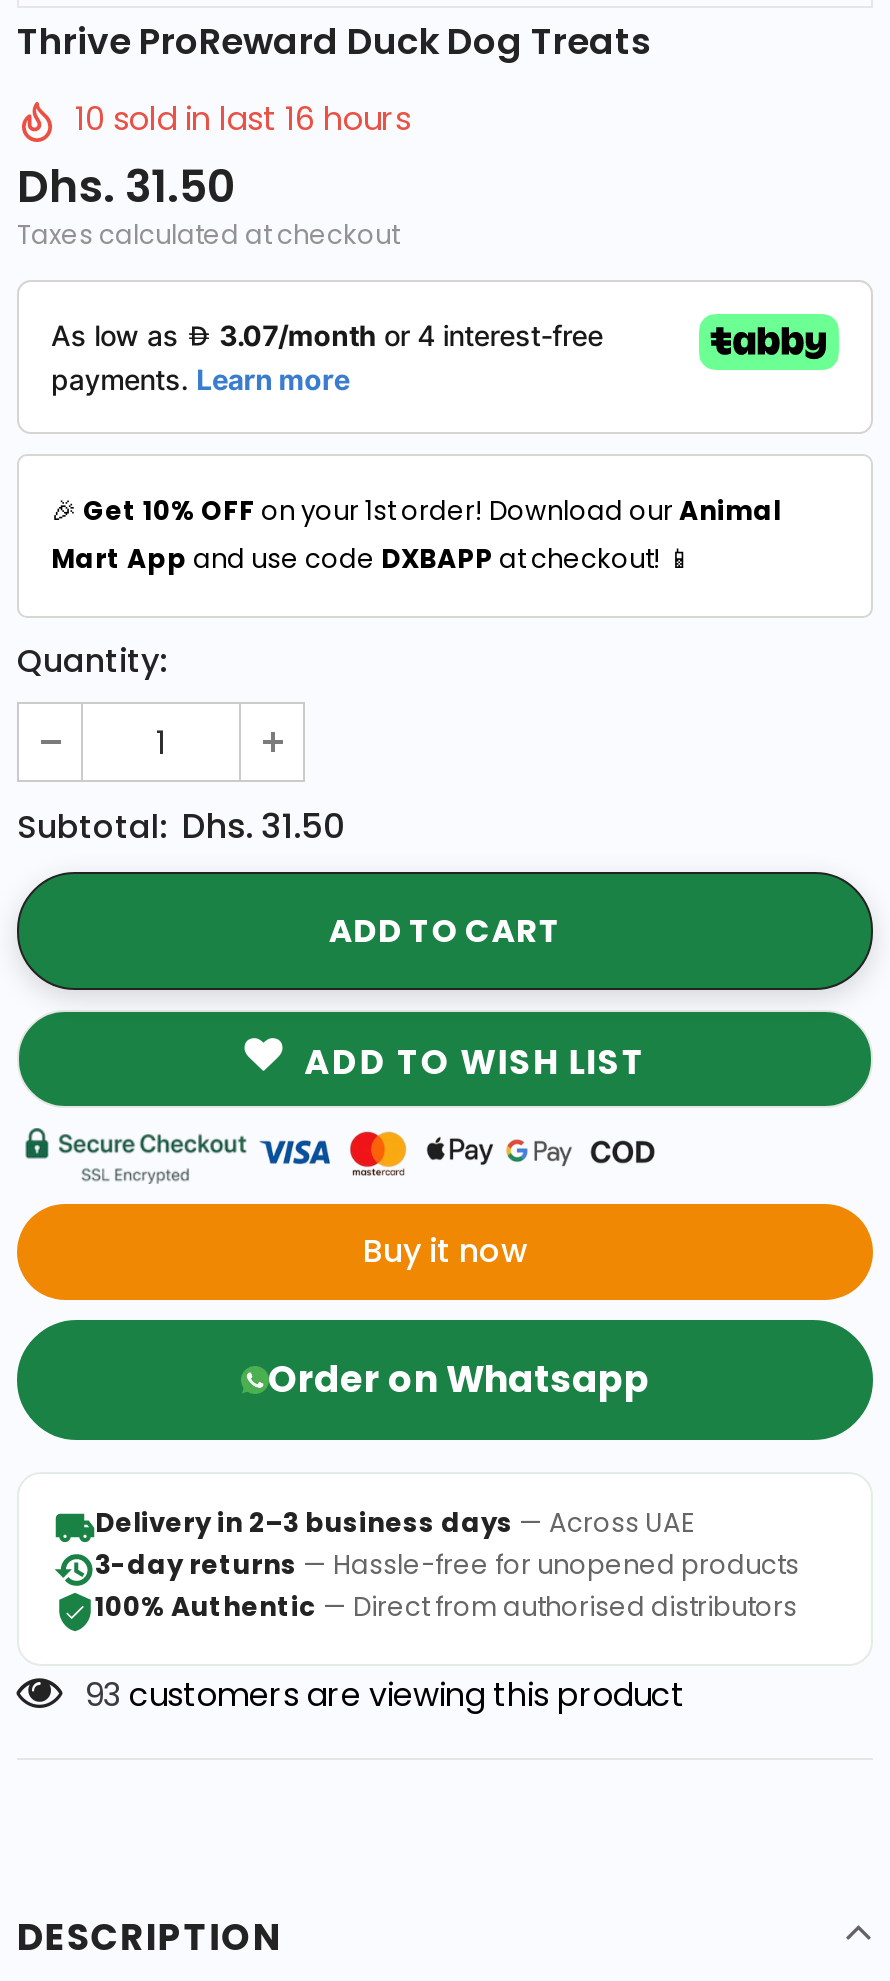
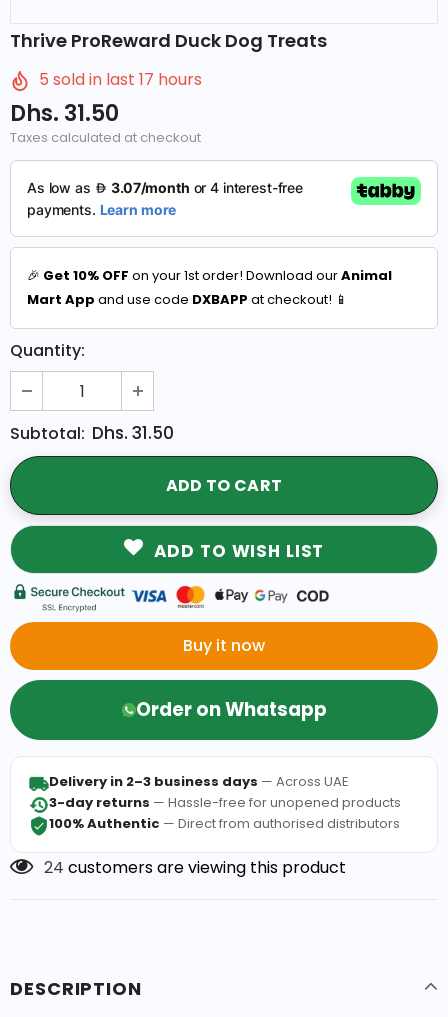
- 10 sold in last 16 hours
+ 5 sold in last 17 hours

- 93 customers are viewing this product
+ 24 customers are viewing this product
